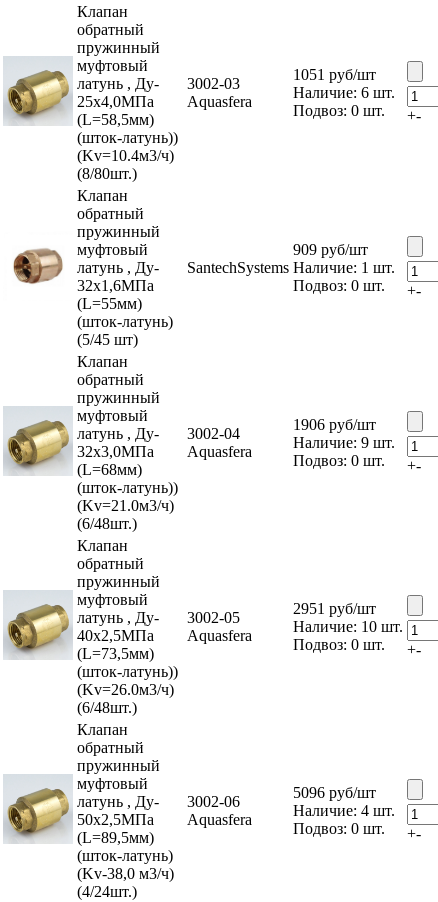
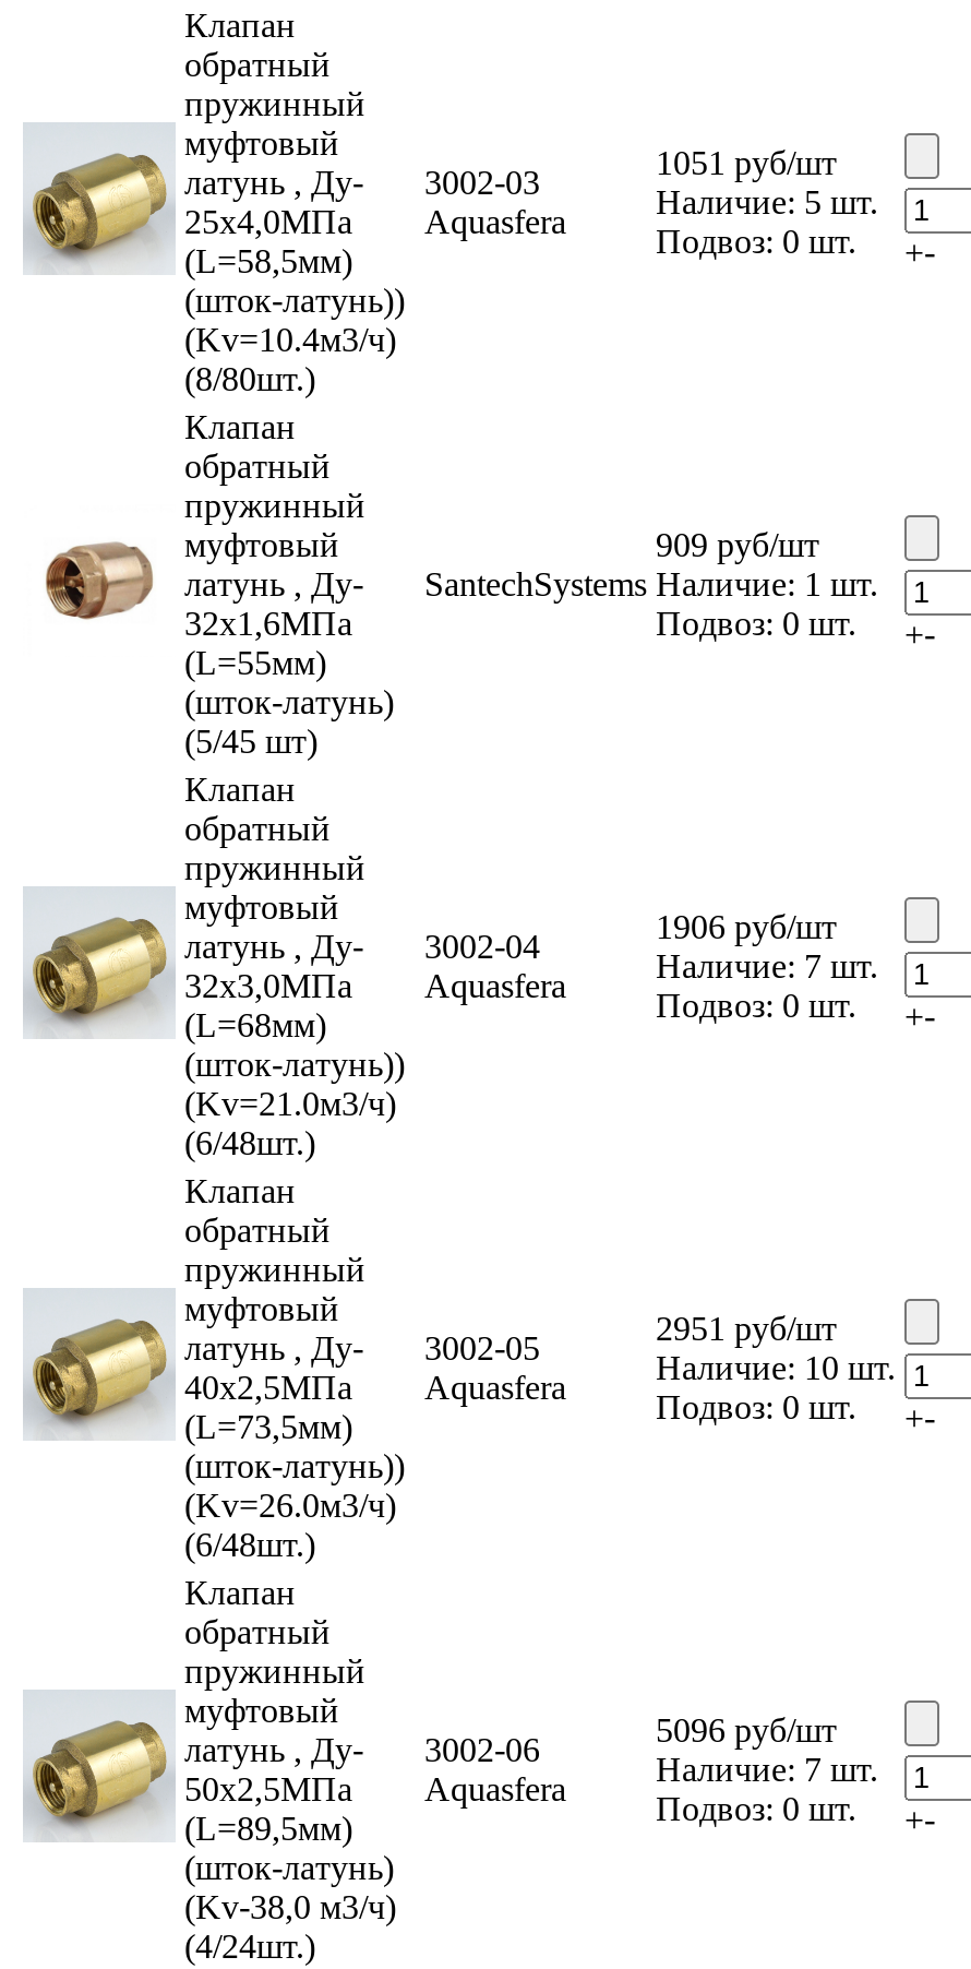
- Наличие: 6 шт.
+ Наличие: 5 шт.

- Наличие: 9 шт.
+ Наличие: 7 шт.

- Наличие: 4 шт.
+ Наличие: 7 шт.
